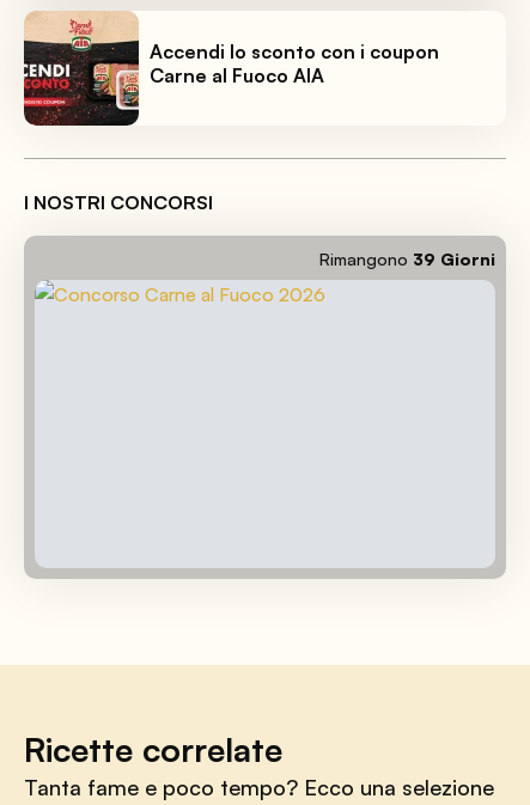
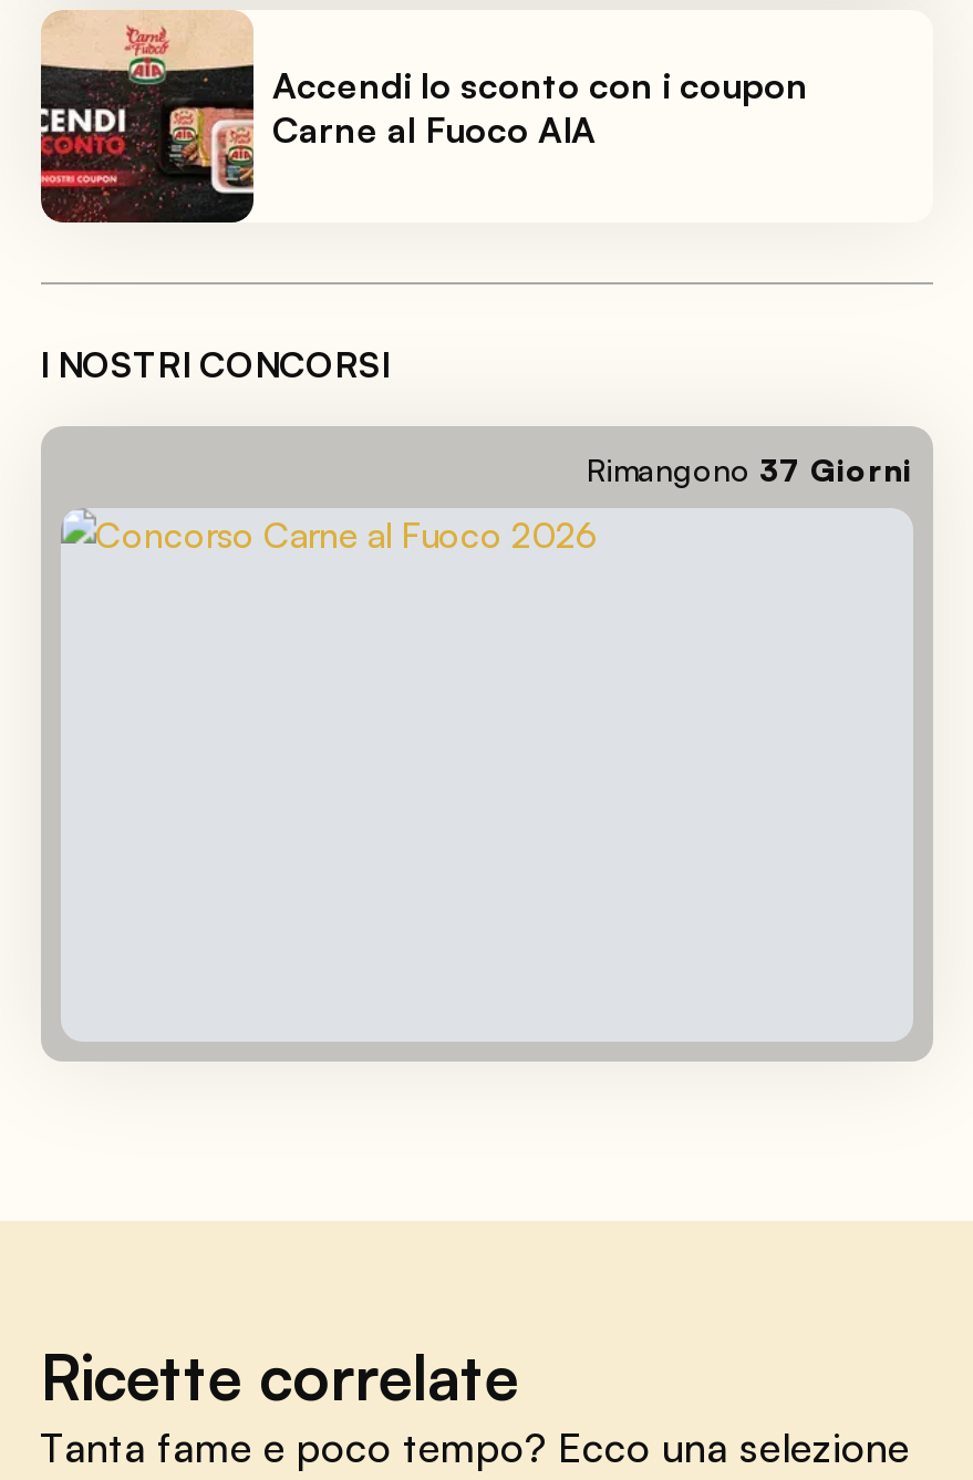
- Rimangono 39 Giorni
+ Rimangono 37 Giorni
